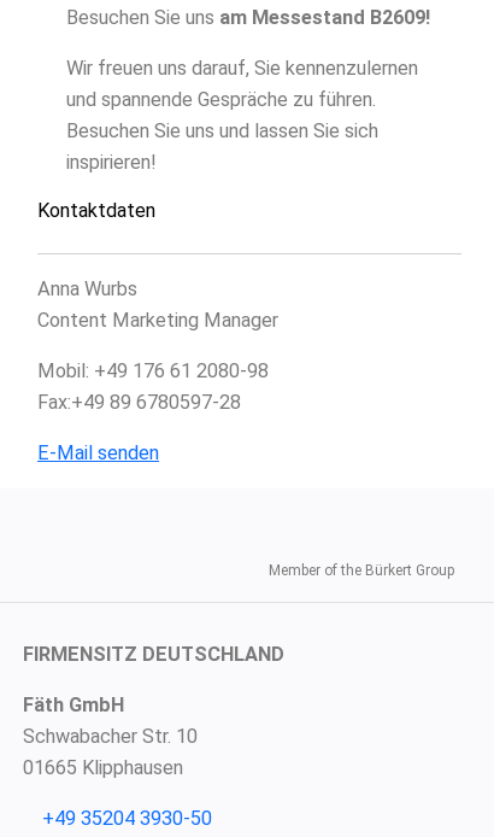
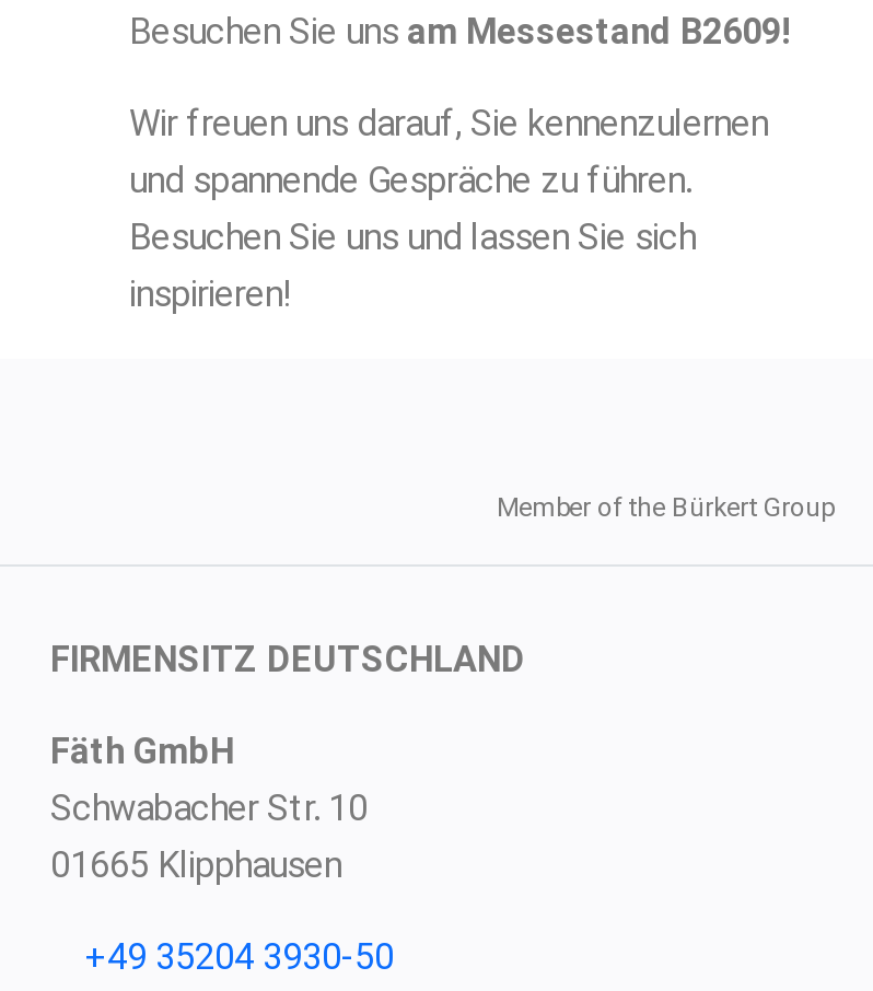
- Kontaktdaten
- Anna Wurbs
- Content Marketing Manager
- Mobil: +49 176 61 2080-98
- Fax:+49 89 6780597-28
- E-Mail senden
